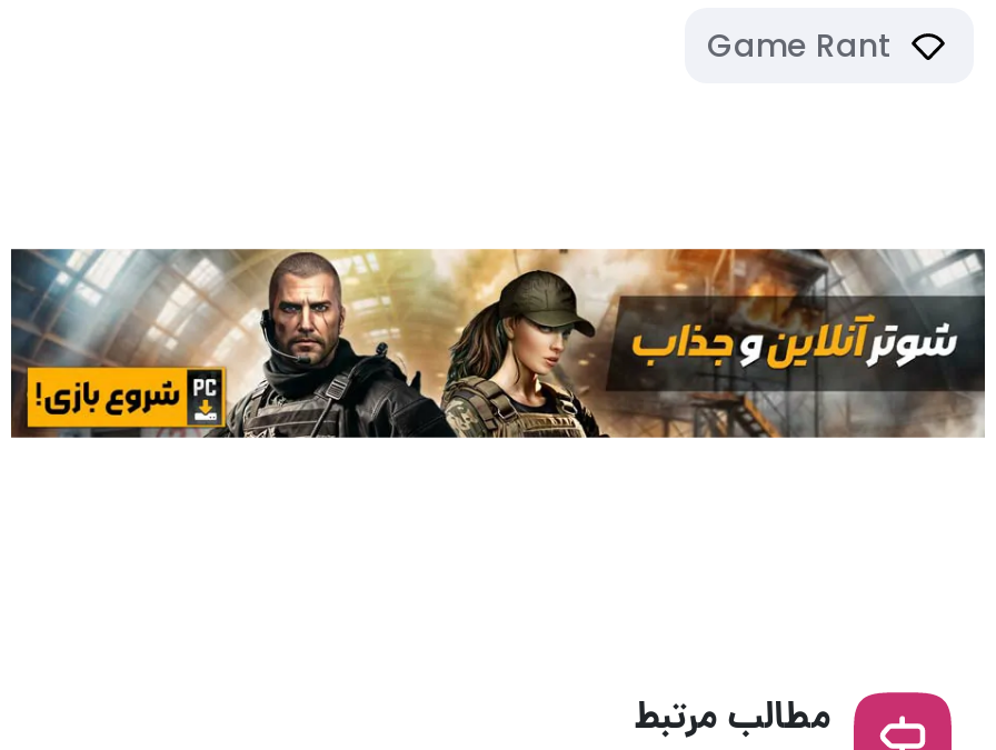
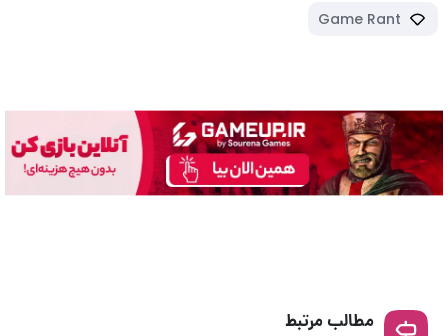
- [image]
+ [image]
